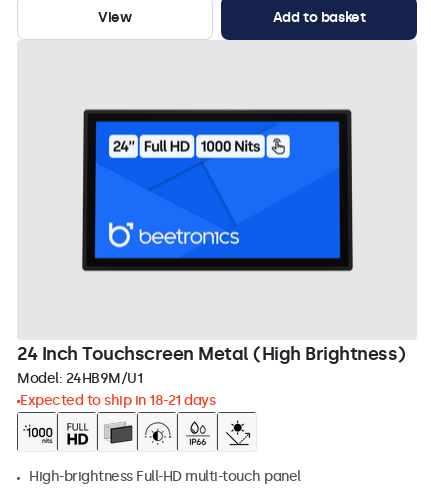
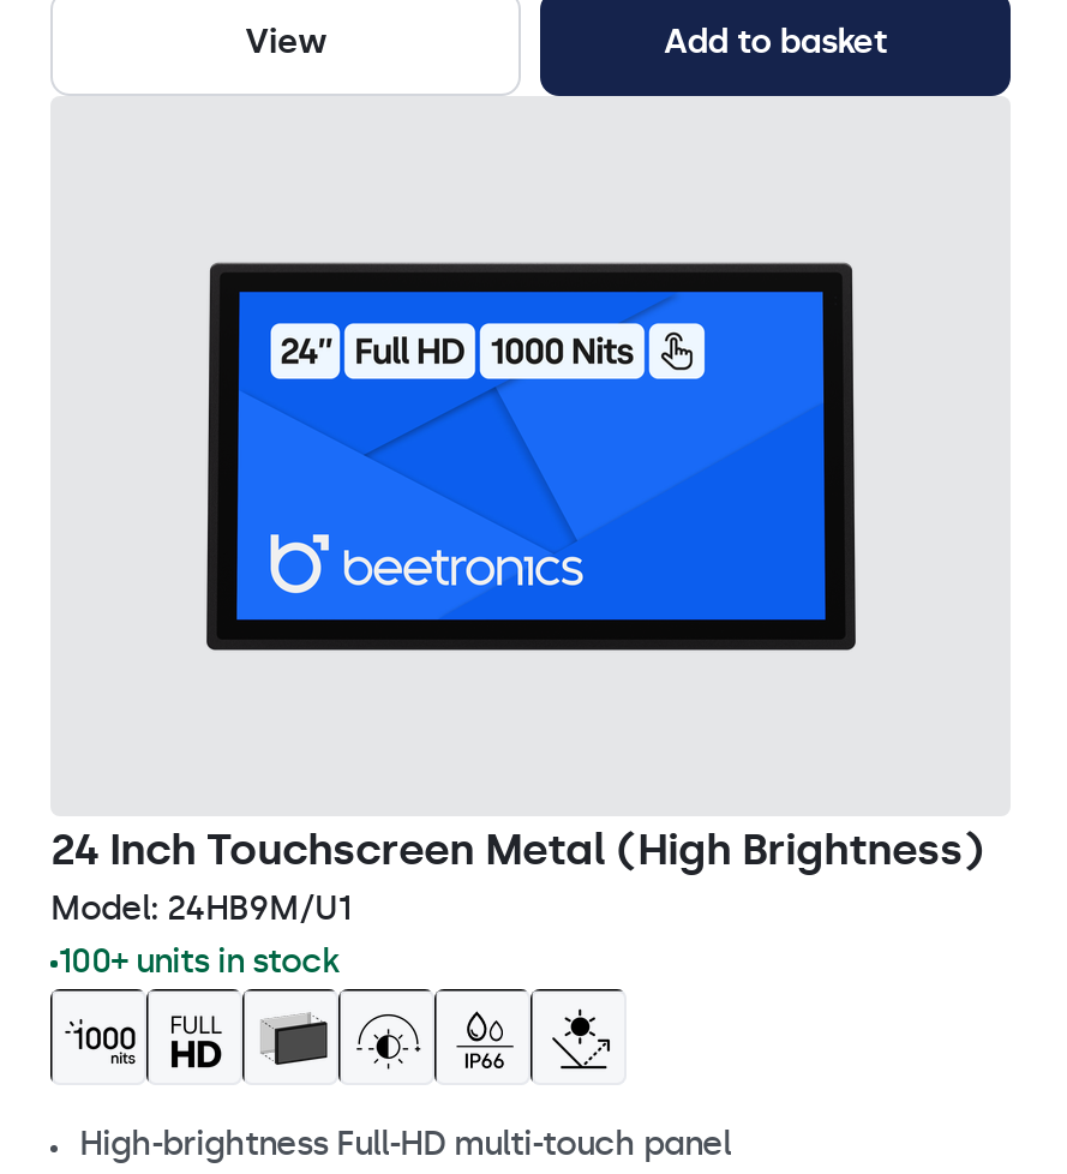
- Expected to ship in 18-21 days
+ 100+ units in stock
